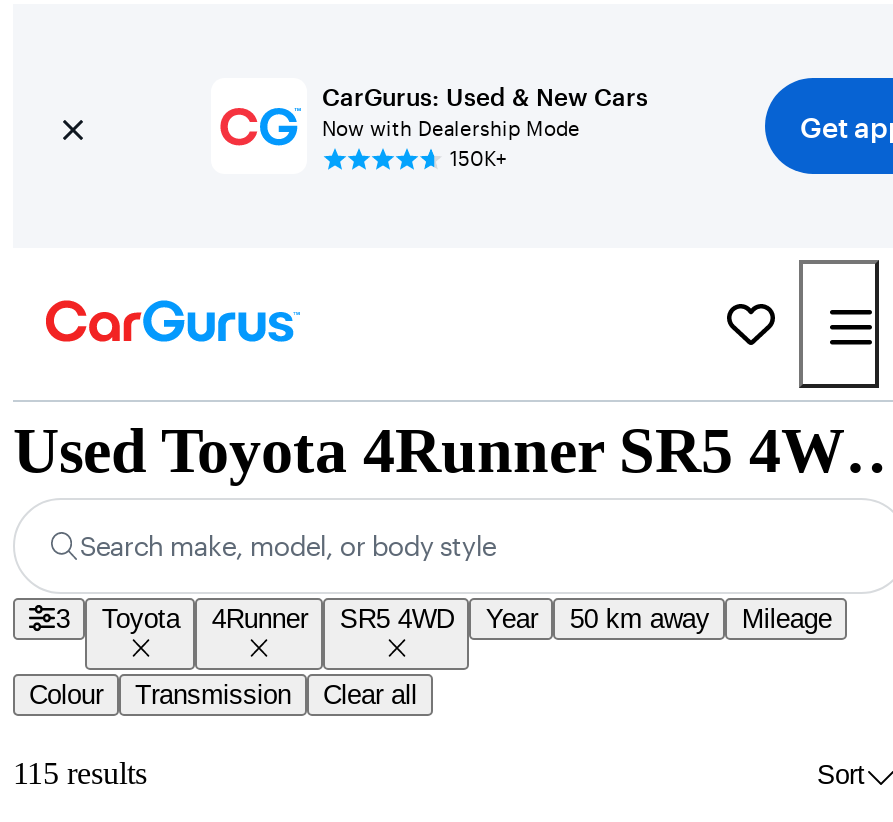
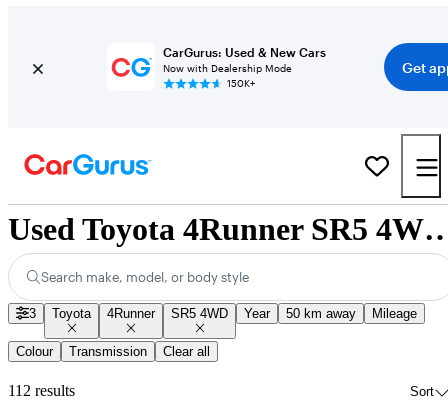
- 115 results
+ 112 results
